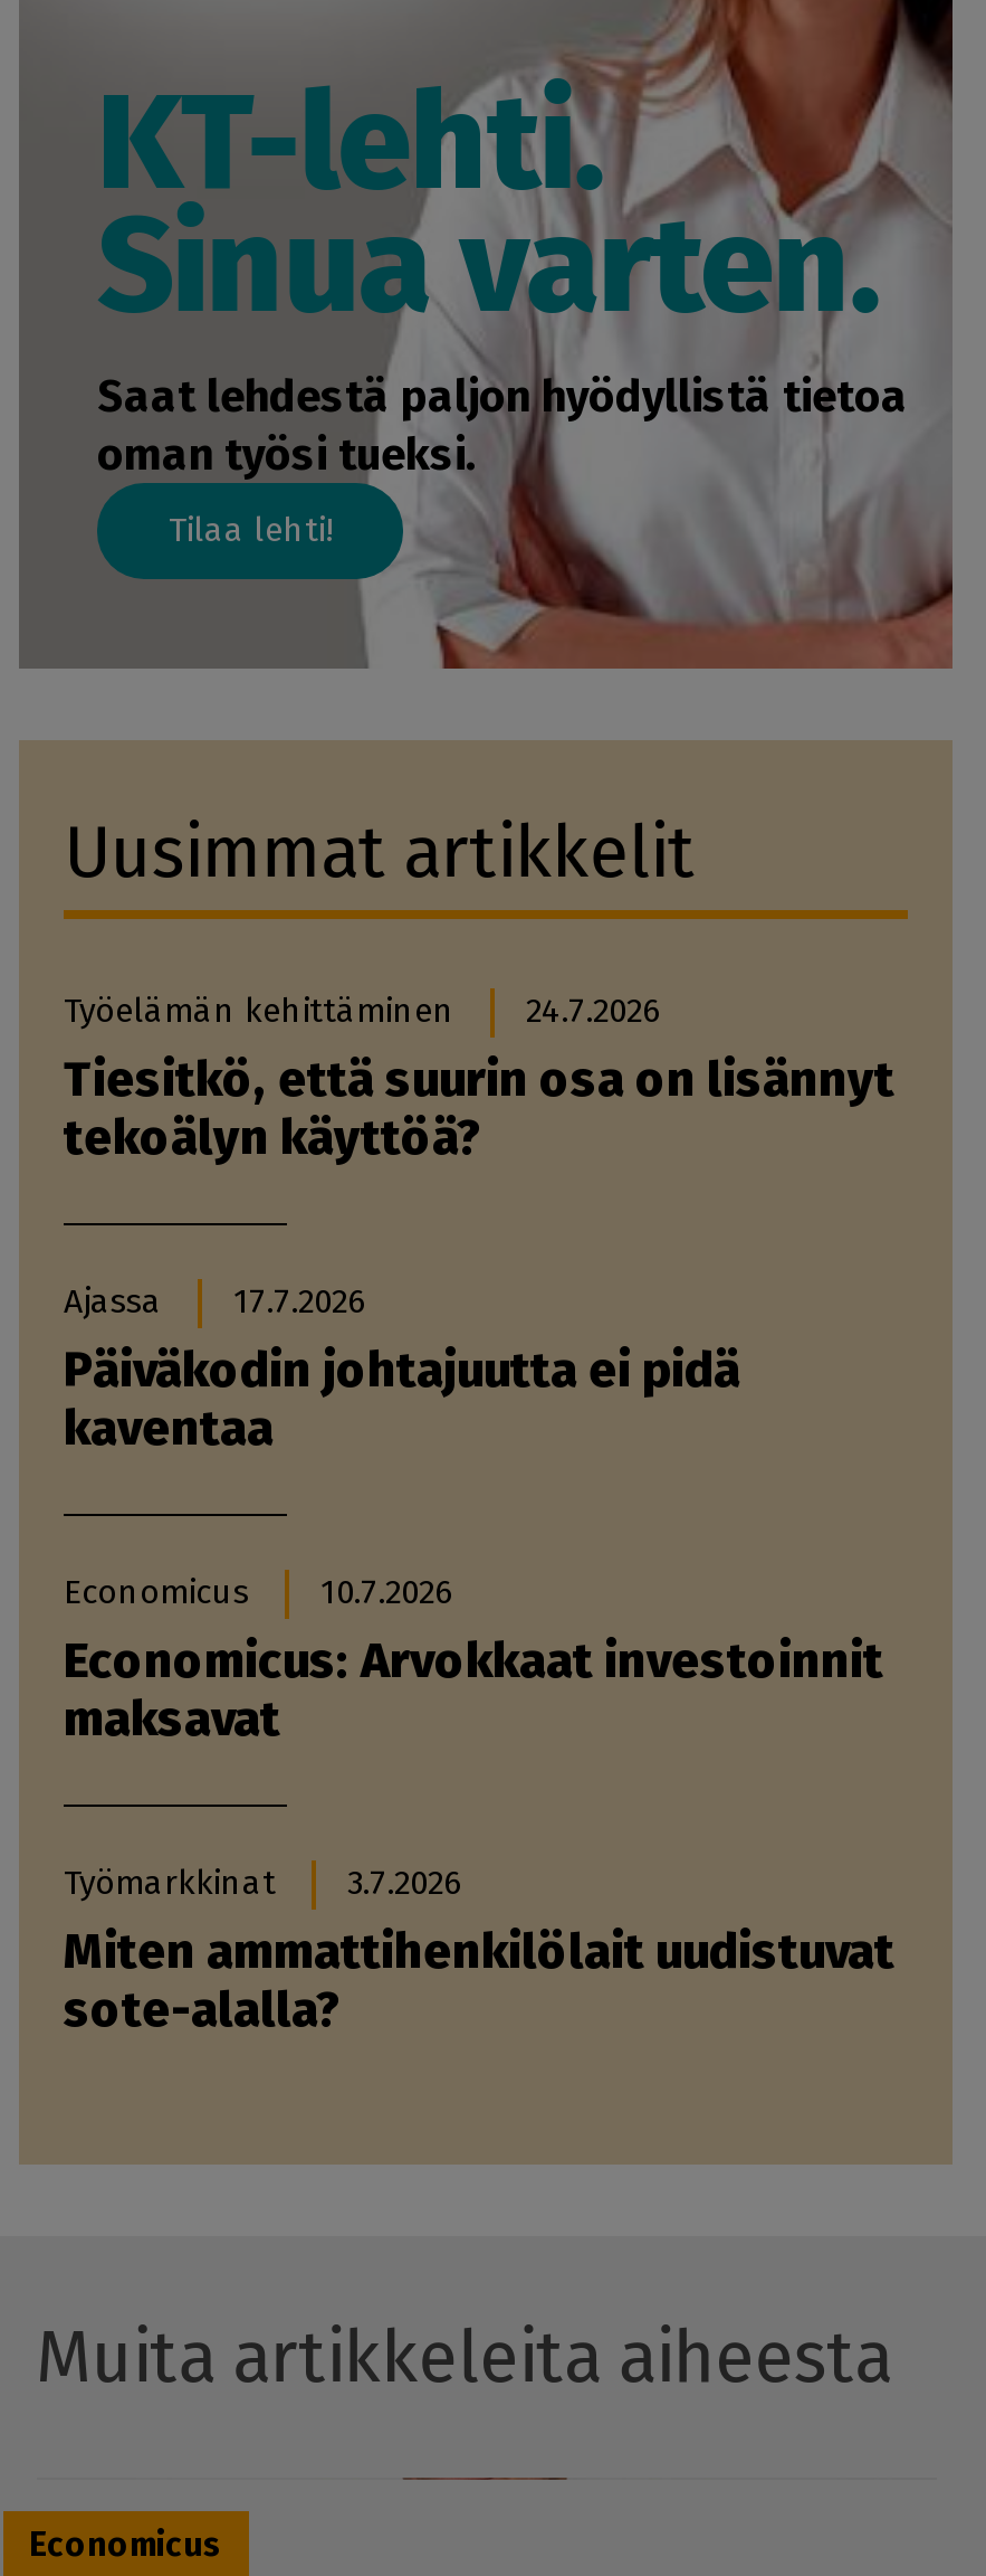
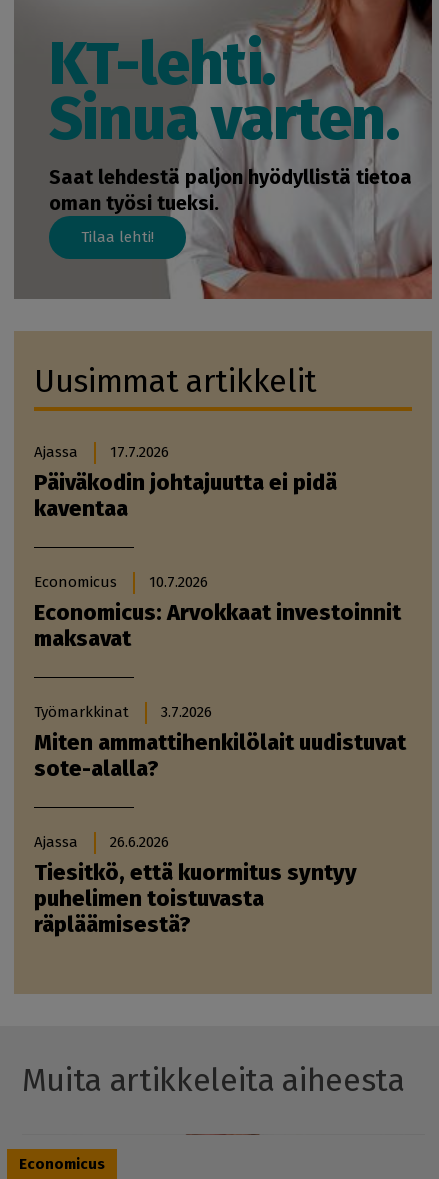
- Työelämän kehittäminen
- 24.7.2026
- Tiesitkö, että suurin osa on lisännyt
- tekoälyn käyttöä?

moved up: Ajassa | 17.7.2026 | Päiväkodin johtajuutta ei pidä | ... | Miten ammattihenkilölait uudistuvat | sote-alalla?

+ Ajassa
+ 26.6.2026
+ Tiesitkö, että kuormitus syntyy
+ puhelimen toistuvasta
+ räpläämisestä?
